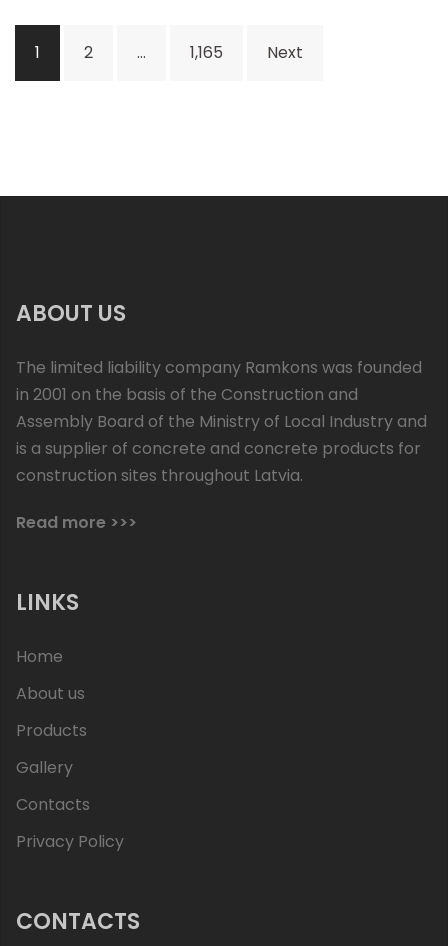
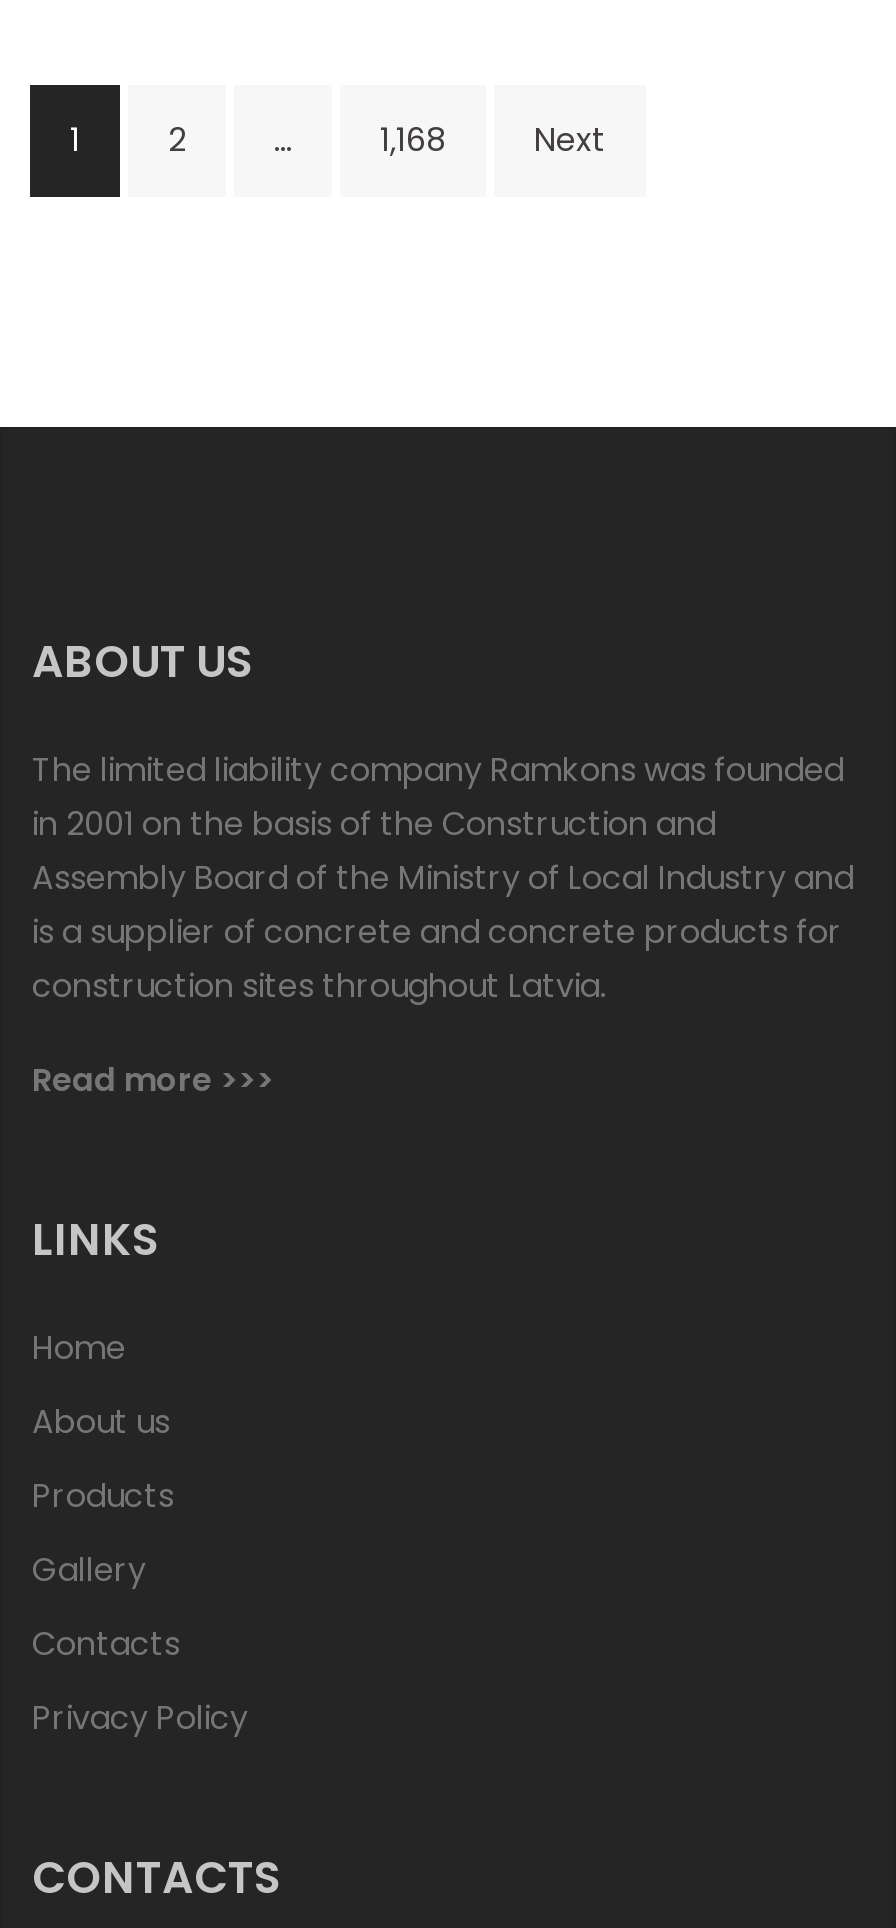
- 1,165
+ 1,168
